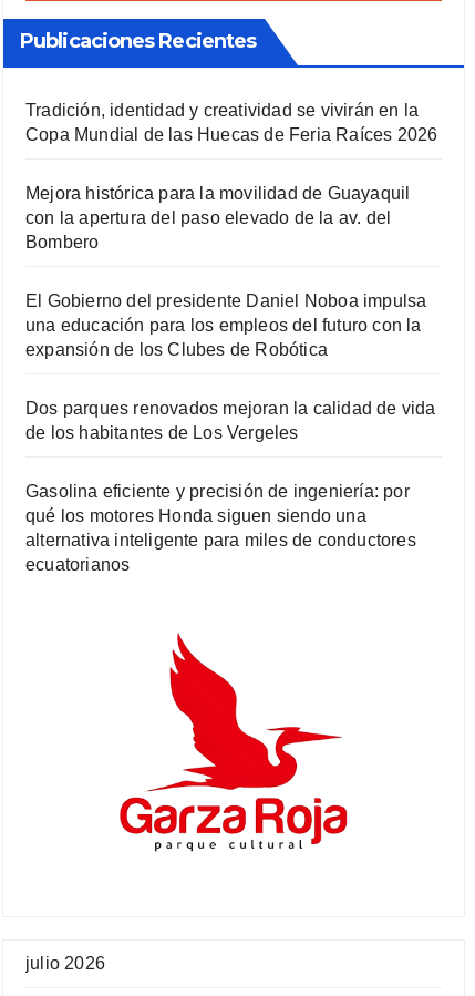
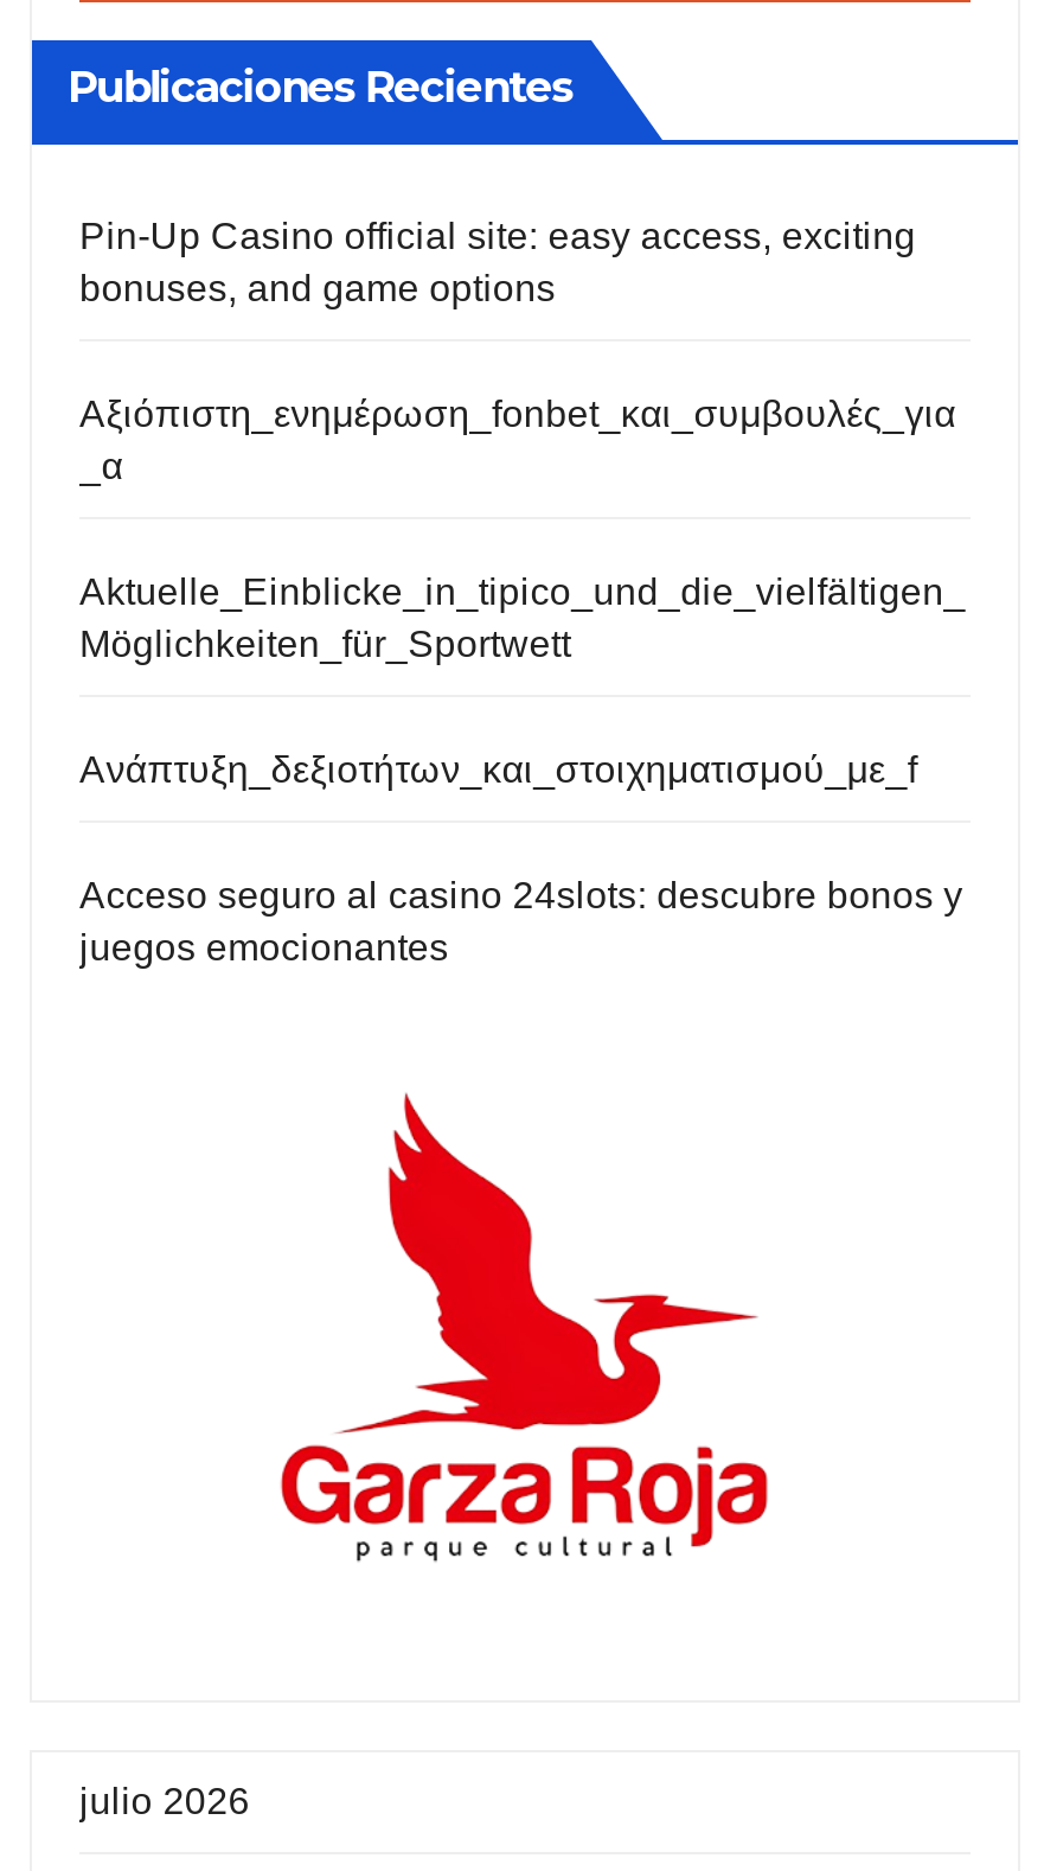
- Tradición, identidad y creatividad se vivirán en la
- Copa Mundial de las Huecas de Feria Raíces 2026
+ Pin-Up Casino official site: easy access, exciting
+ bonuses, and game options

- Mejora histórica para la movilidad de Guayaquil
- con la apertura del paso elevado de la av. del
- Bombero
+ Αξιόπιστη_ενημέρωση_fonbet_και_συμβουλές_για
+ _α

- El Gobierno del presidente Daniel Noboa impulsa
- una educación para los empleos del futuro con la
- expansión de los Clubes de Robótica
+ Aktuelle_Einblicke_in_tipico_und_die_vielfältigen_
+ Möglichkeiten_für_Sportwett

- Dos parques renovados mejoran la calidad de vida
- de los habitantes de Los Vergeles
+ Ανάπτυξη_δεξιοτήτων_και_στοιχηματισμού_με_f

- Gasolina eficiente y precisión de ingeniería: por
- qué los motores Honda siguen siendo una
- alternativa inteligente para miles de conductores
- ecuatorianos
+ Acceso seguro al casino 24slots: descubre bonos y
+ juegos emocionantes
